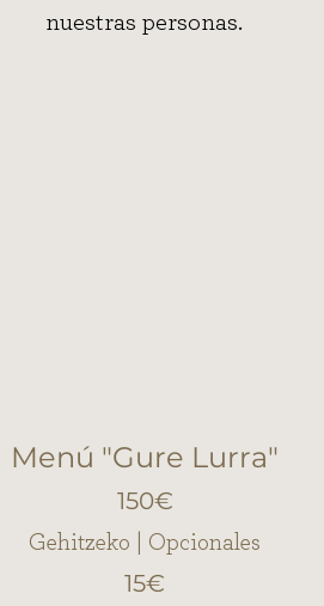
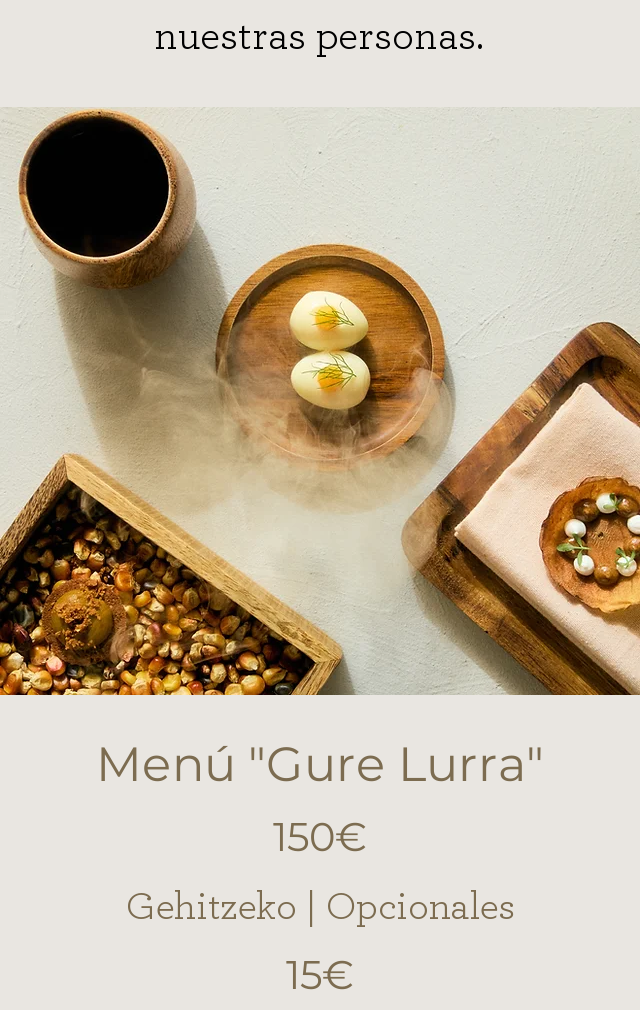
+ [image]
